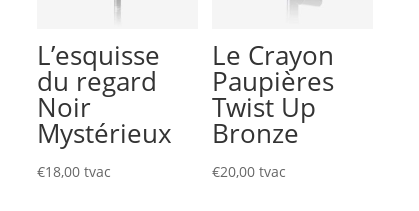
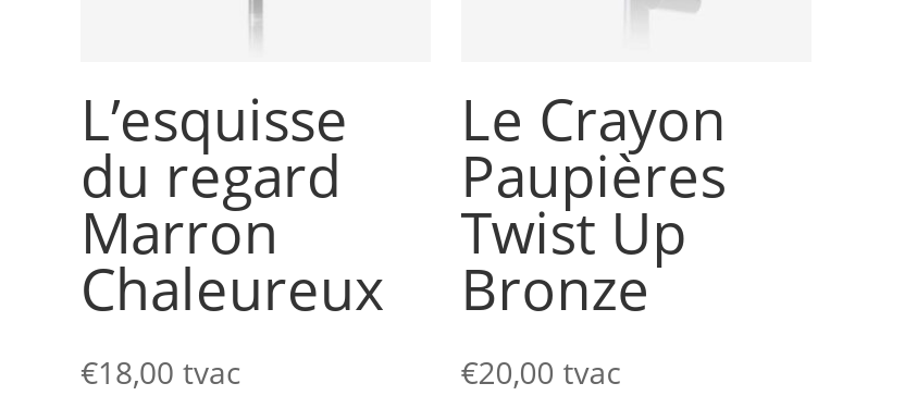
- Noir
- Mystérieux
+ Marron
+ Chaleureux
